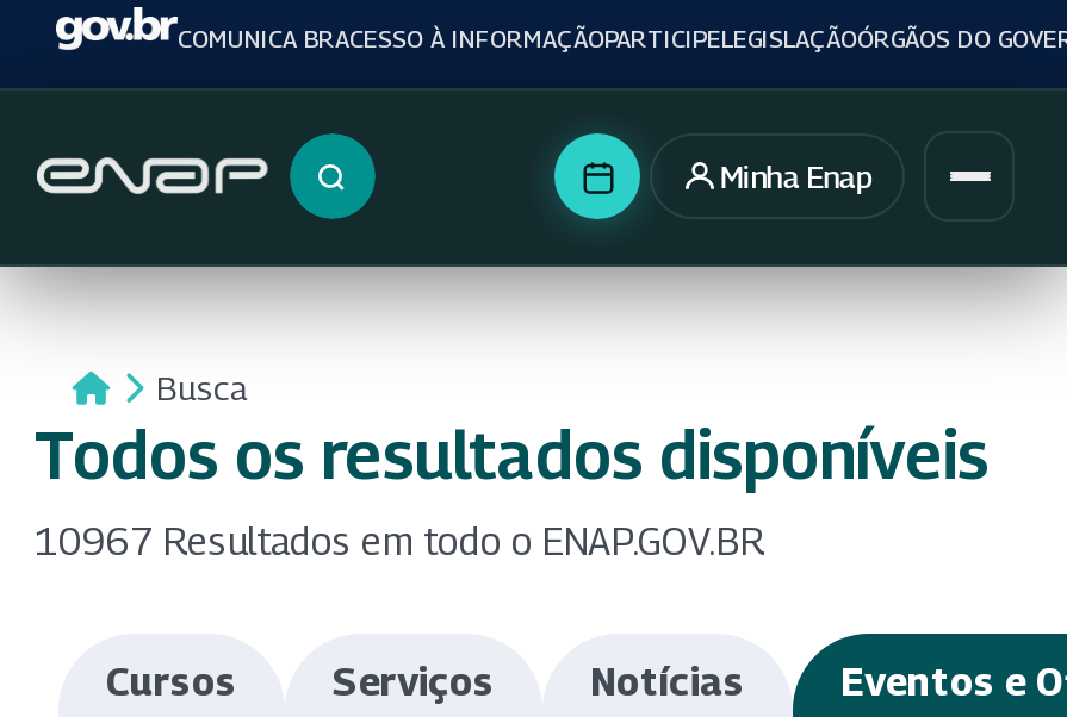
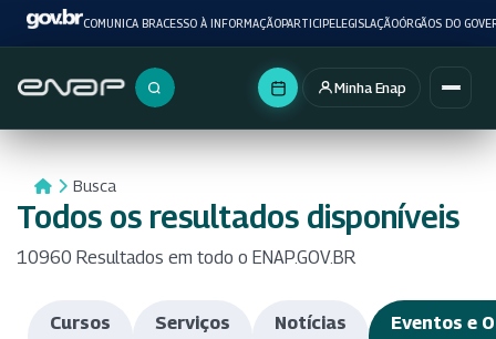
- 10967 Resultados em todo o ENAP.GOV.BR
+ 10960 Resultados em todo o ENAP.GOV.BR
